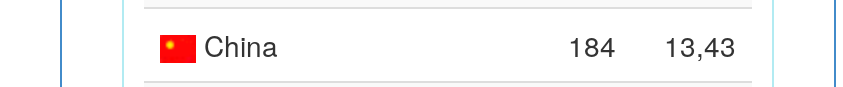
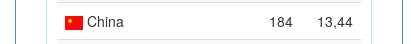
- 184 13,43
+ 184 13,44
